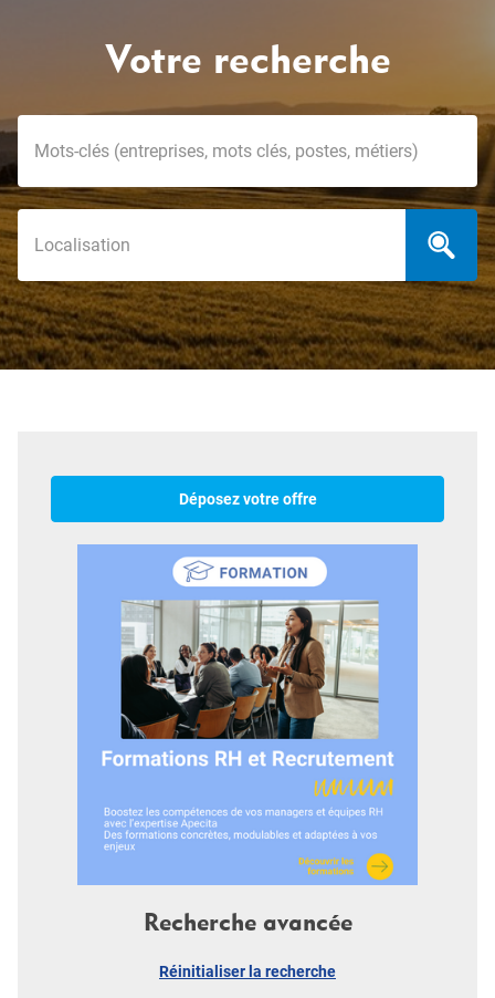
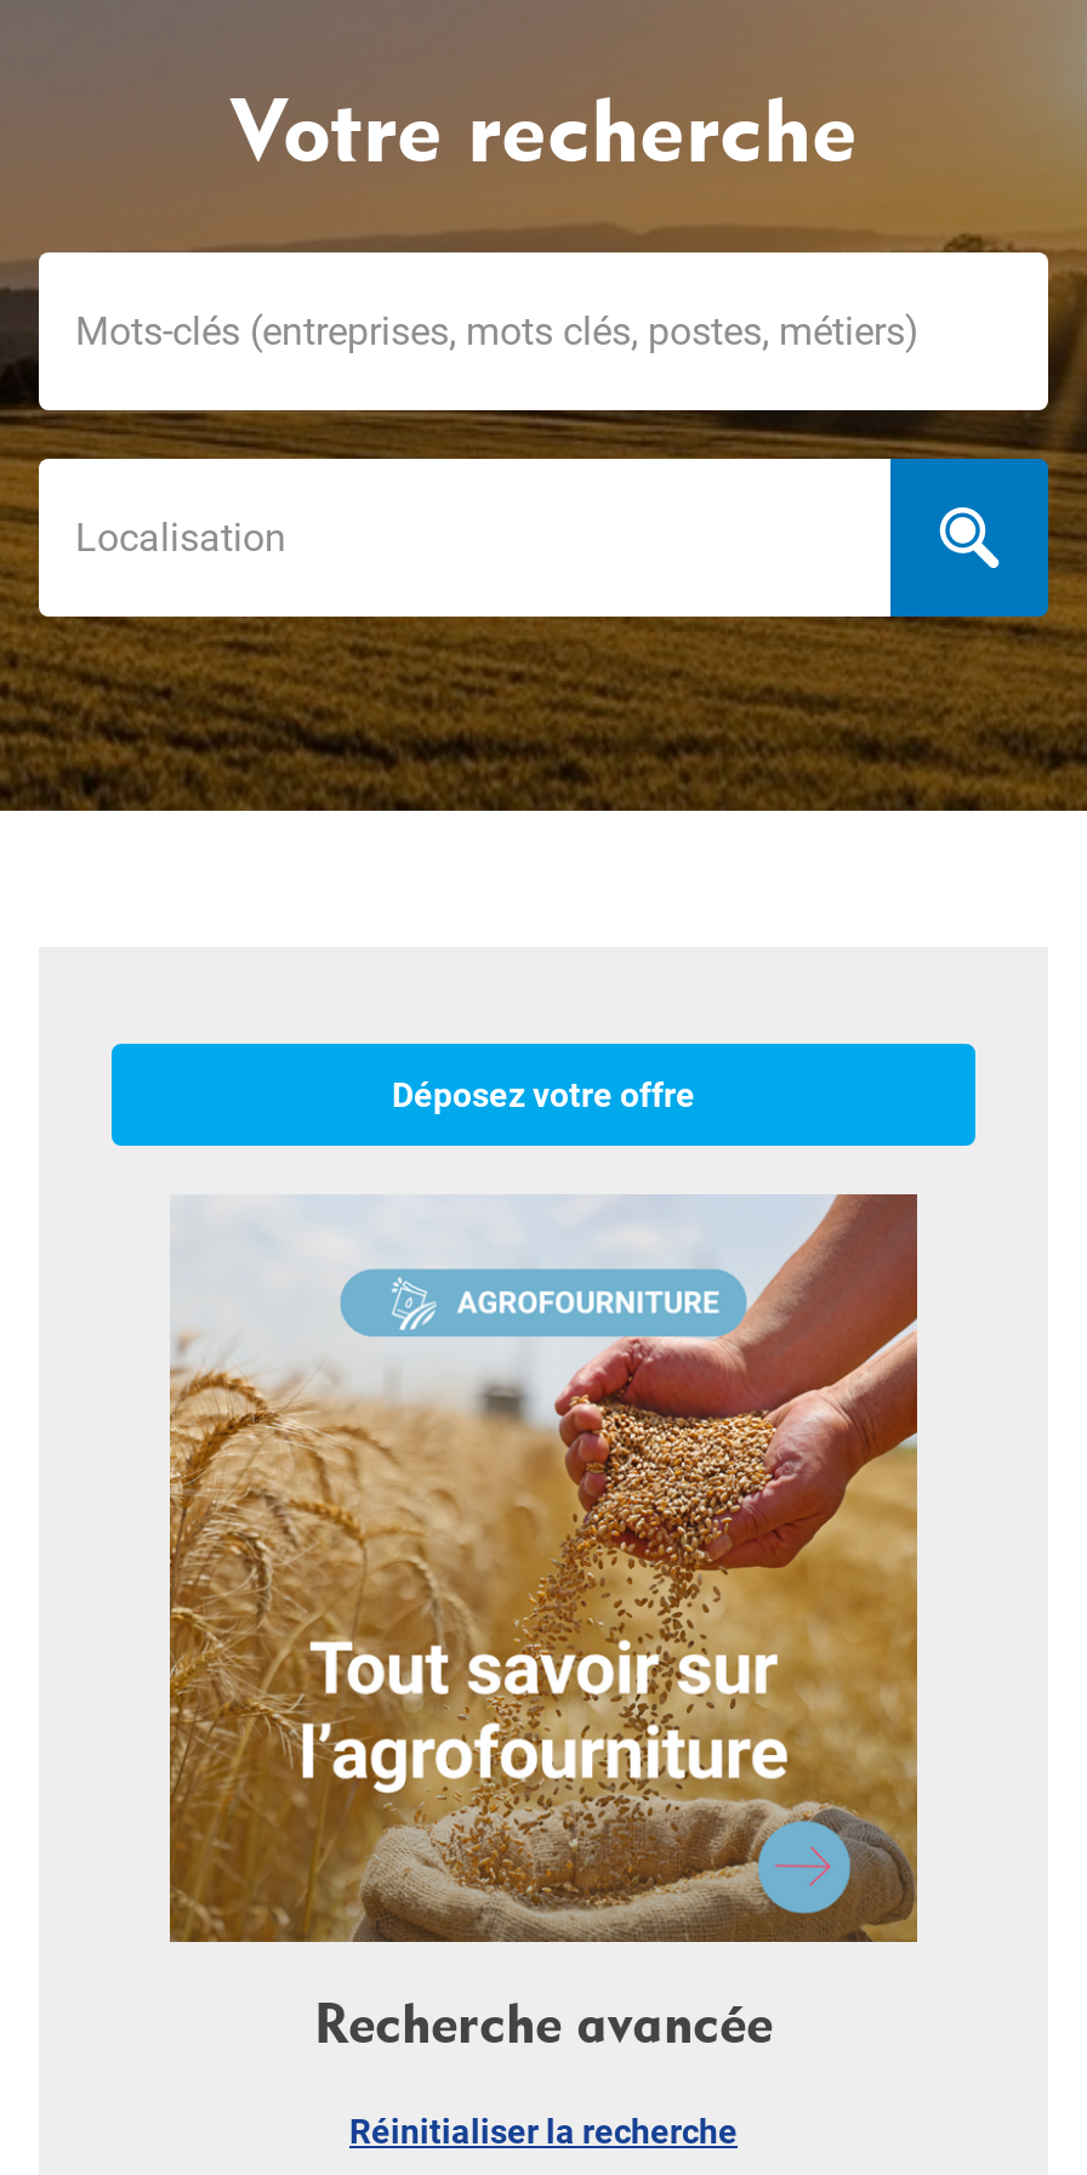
- [image]
+ [image]
